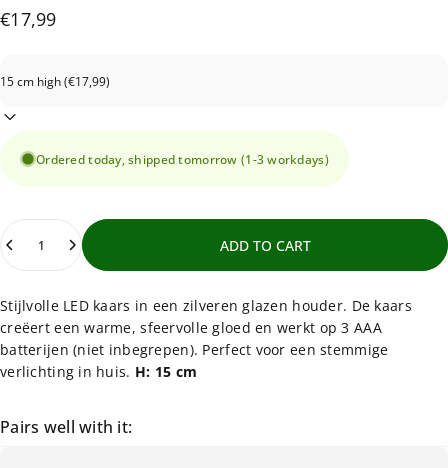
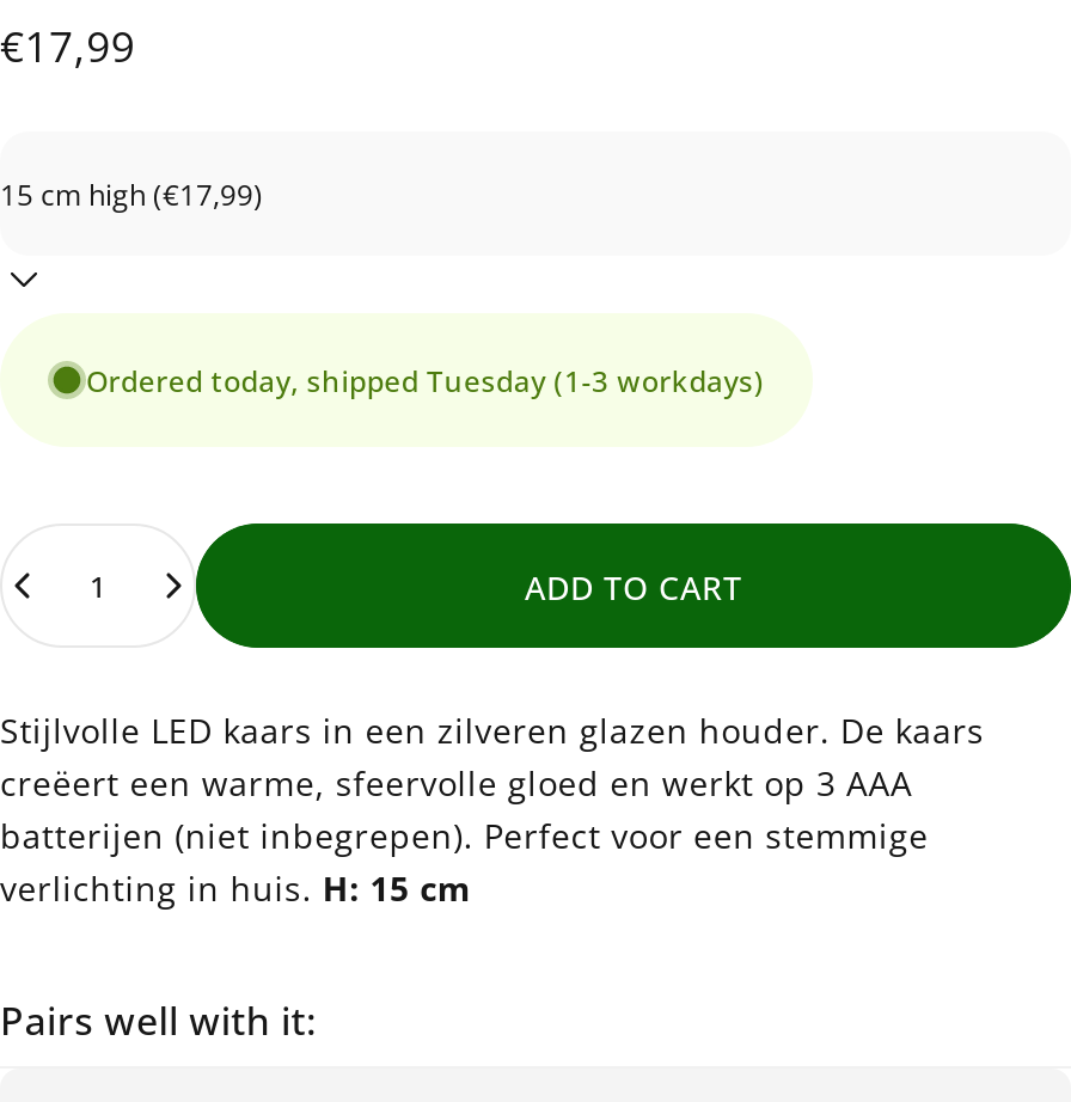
- Ordered today, shipped tomorrow (1-3 workdays)
+ Ordered today, shipped Tuesday (1-3 workdays)
